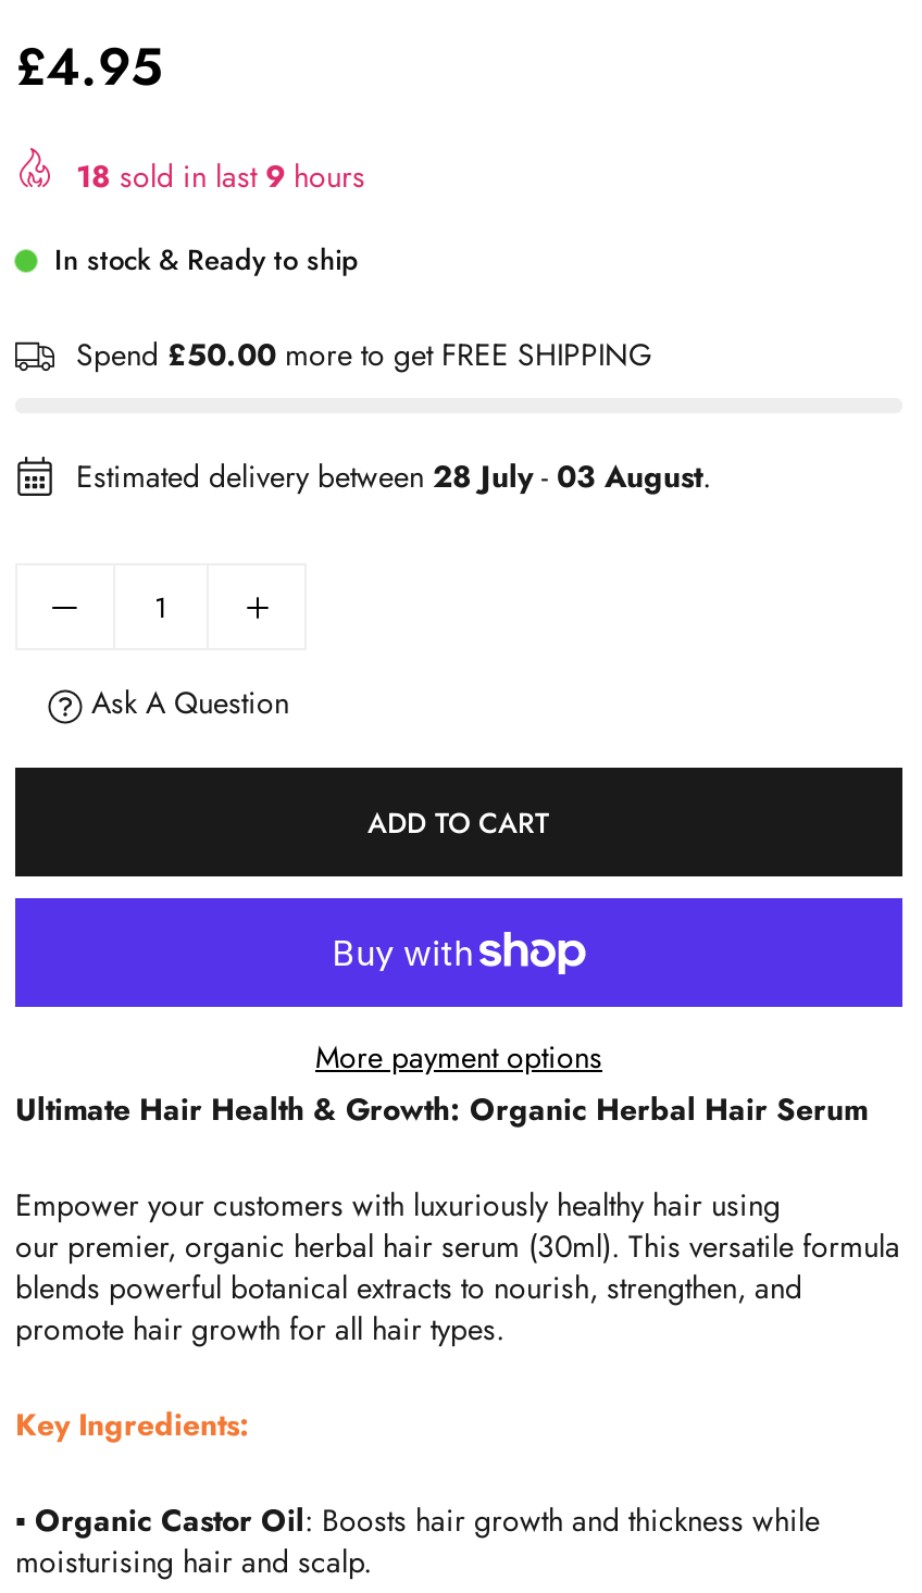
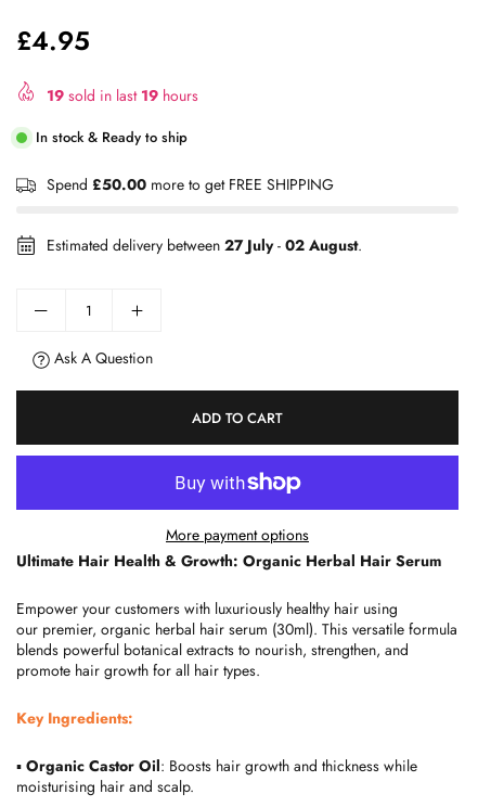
- 18 sold in last 9 hours
+ 19 sold in last 19 hours

- Estimated delivery between 28 July - 03 August.
+ Estimated delivery between 27 July - 02 August.
